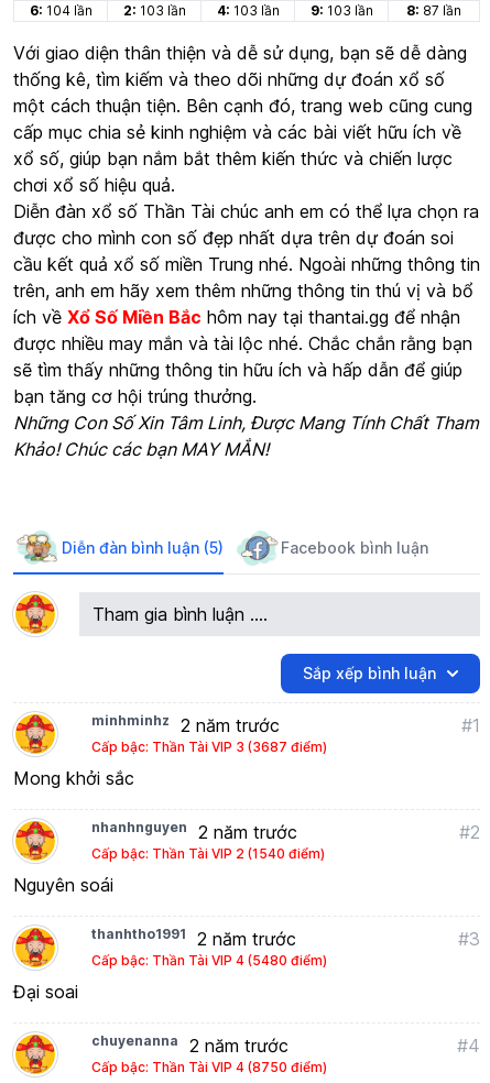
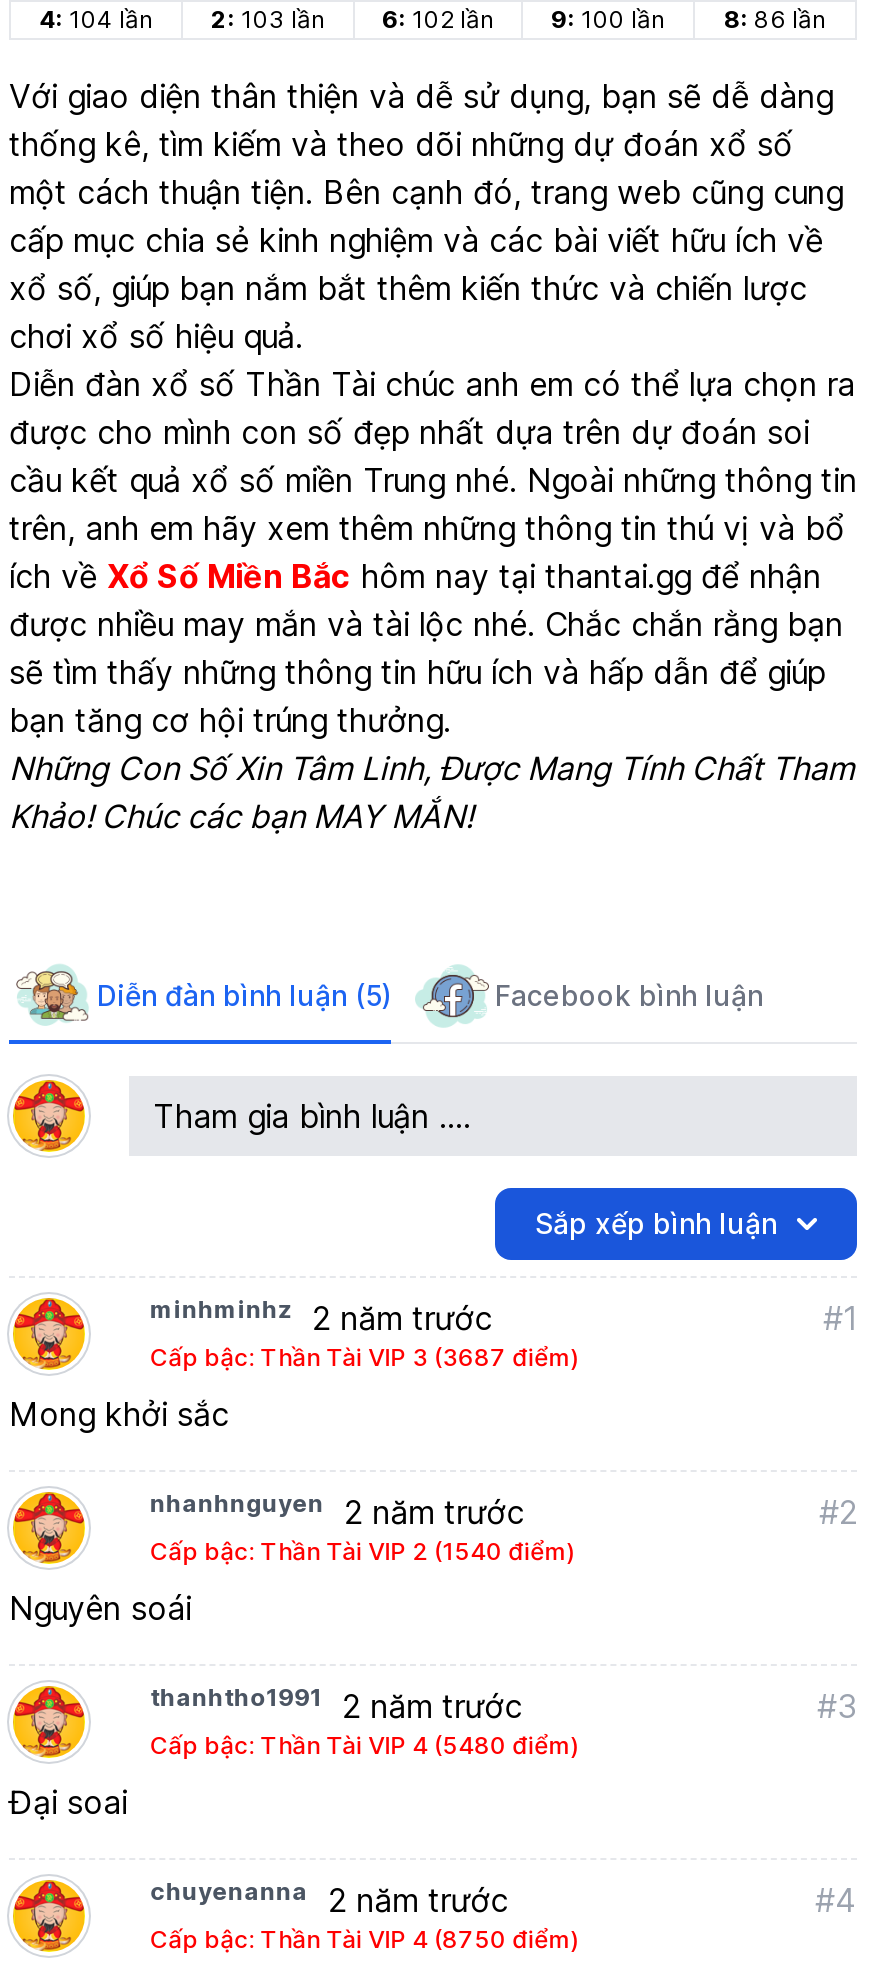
- 6: 104 lần
+ 4: 104 lần

- 4: 103 lần
+ 6: 102 lần

- 9: 103 lần
+ 9: 100 lần

- 8: 87 lần
+ 8: 86 lần
